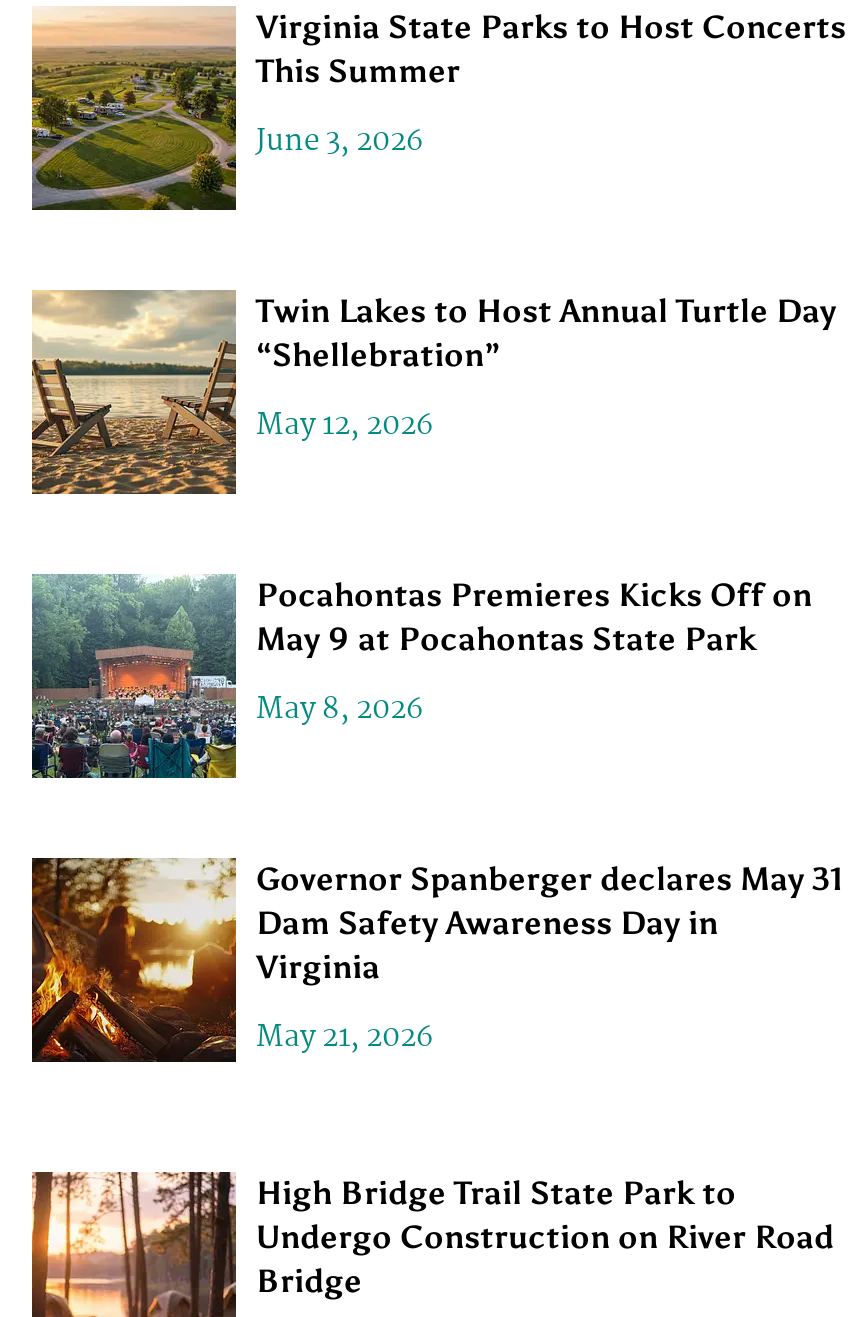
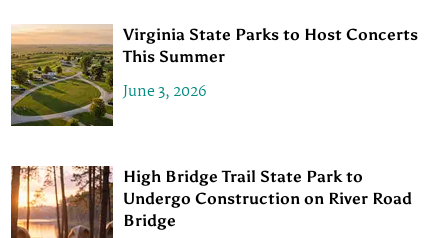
- [image]
- Twin Lakes to Host Annual Turtle Day
- “Shellebration”
- May 12, 2026

- [image]
- Pocahontas Premieres Kicks Off on
- May 9 at Pocahontas State Park
- May 8, 2026

- [image]
- Governor Spanberger declares May 31
- Dam Safety Awareness Day in
- Virginia
- May 21, 2026
